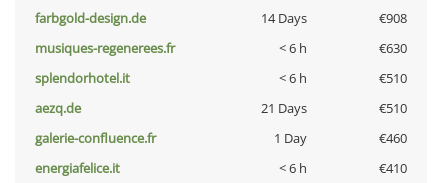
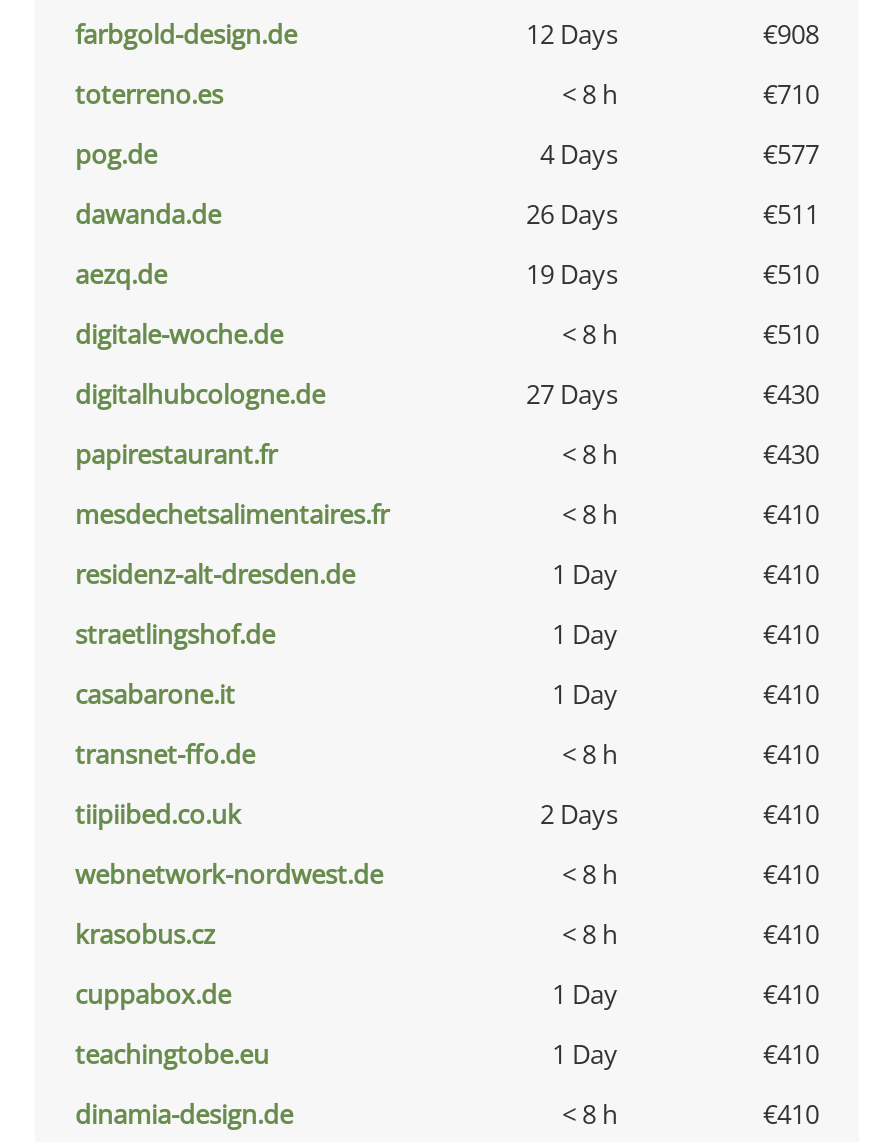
- 14 Days
+ 12 Days

- musiques-regenerees.fr
- < 6 h
- €630
- splendorhotel.it
- < 6 h
+ toterreno.es
+ < 8 h
+ €710
+ pog.de
+ 4 Days
+ €577
+ dawanda.de
+ 26 Days
+ €511
+ aezq.de
+ 19 Days

- aezq.de
- 21 Days
+ digitale-woche.de
+ < 8 h

- galerie-confluence.fr
+ digitalhubcologne.de
+ 27 Days
+ €430
+ papirestaurant.fr
+ < 8 h
+ €430
+ mesdechetsalimentaires.fr
+ < 8 h
+ €410
+ residenz-alt-dresden.de

- €460
- energiafelice.it
- < 6 h
+ €410
+ straetlingshof.de
+ 1 Day
+ €410
+ casabarone.it
+ 1 Day
+ €410
+ transnet-ffo.de
+ < 8 h
+ €410
+ tiipiibed.co.uk
+ 2 Days
+ €410
+ webnetwork-nordwest.de
+ < 8 h
+ €410
+ krasobus.cz
+ < 8 h
+ €410
+ cuppabox.de
+ 1 Day
+ €410
+ teachingtobe.eu
+ 1 Day
+ €410
+ dinamia-design.de
+ < 8 h
